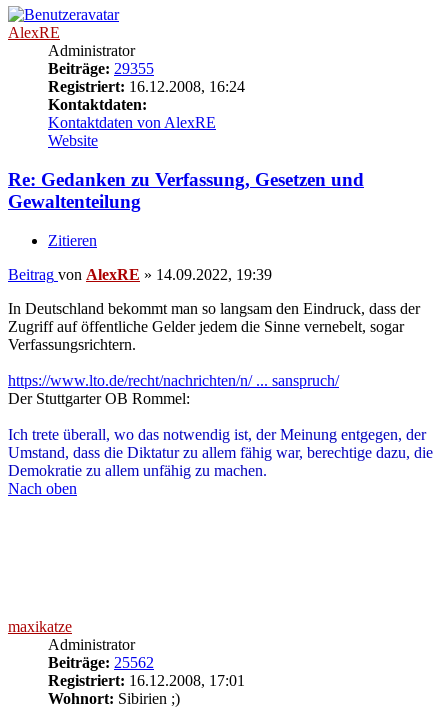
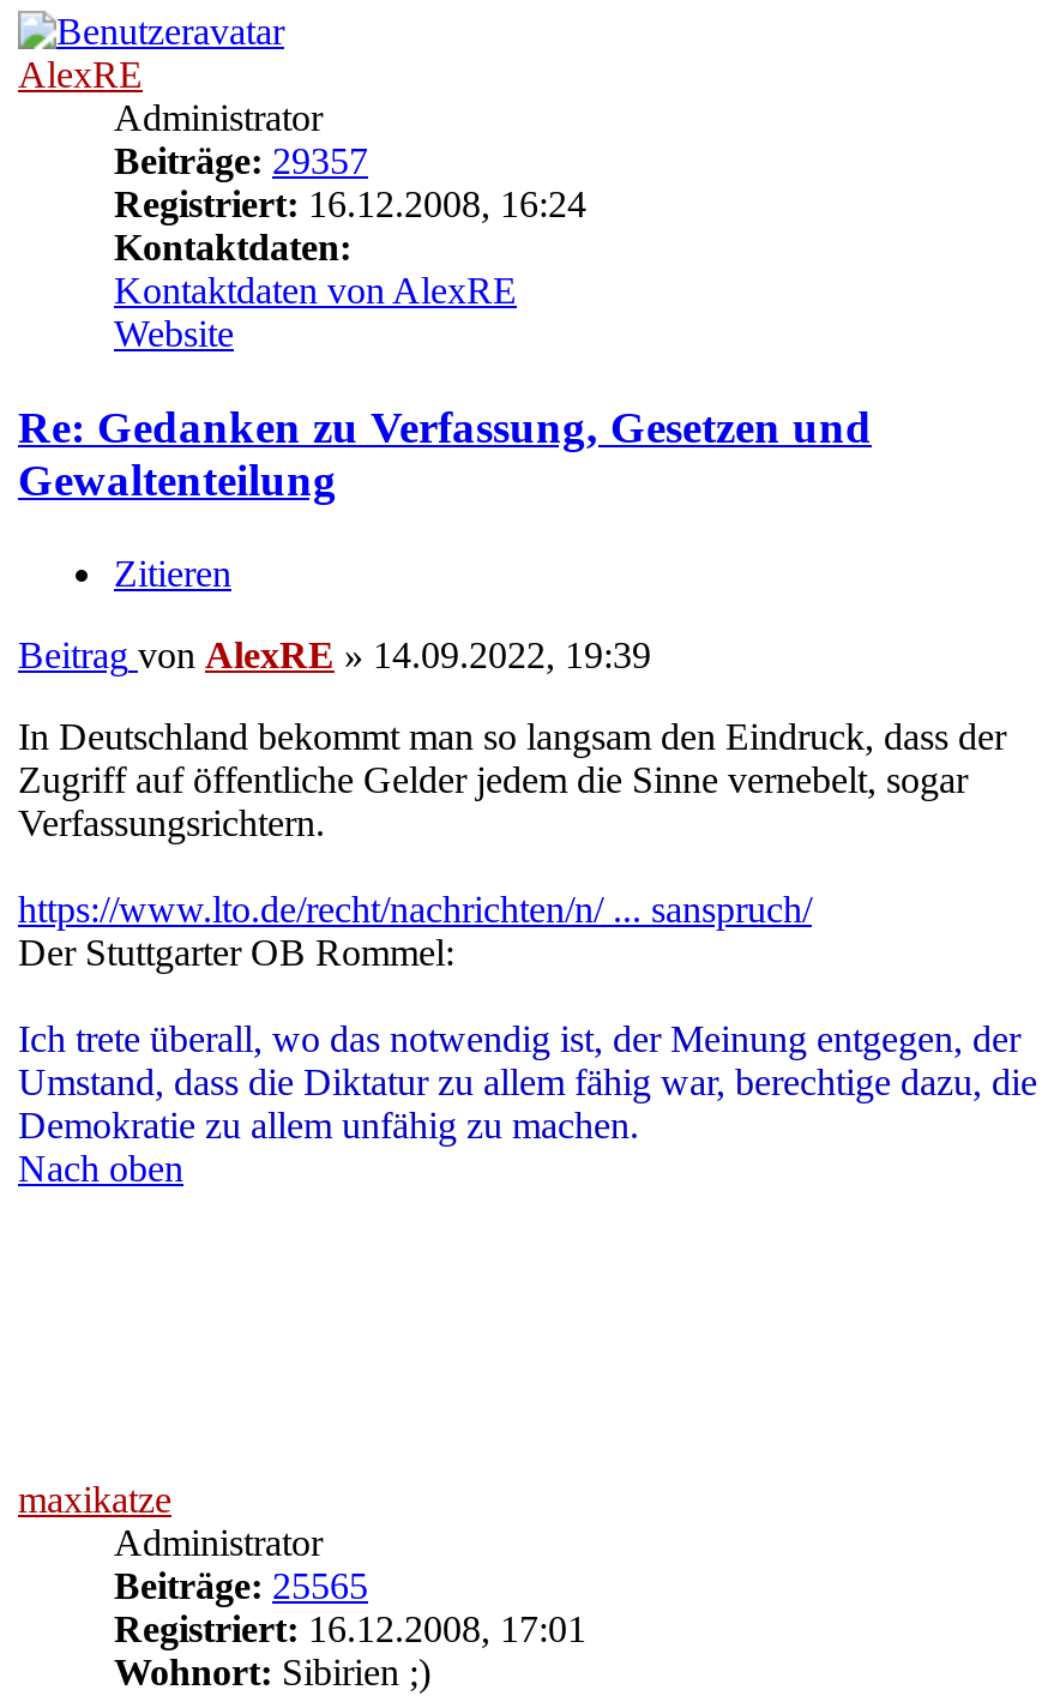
- Beiträge: 29355
+ Beiträge: 29357

- Beiträge: 25562
+ Beiträge: 25565
